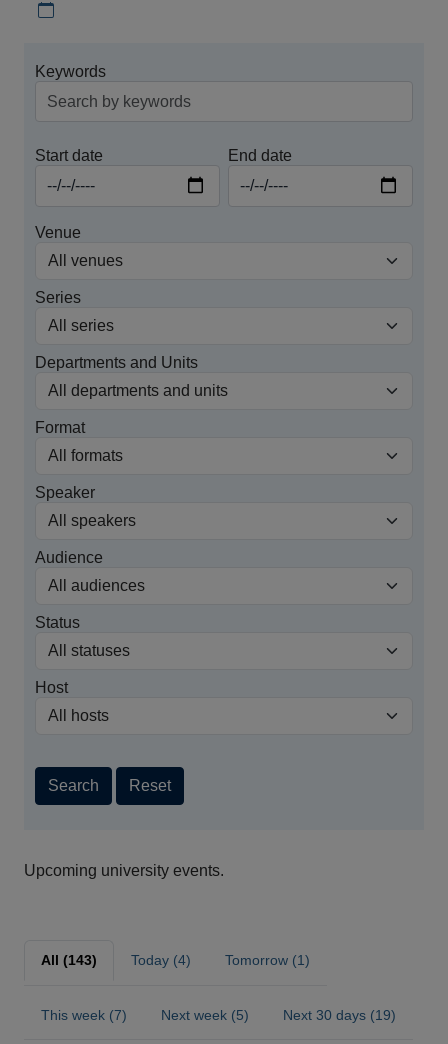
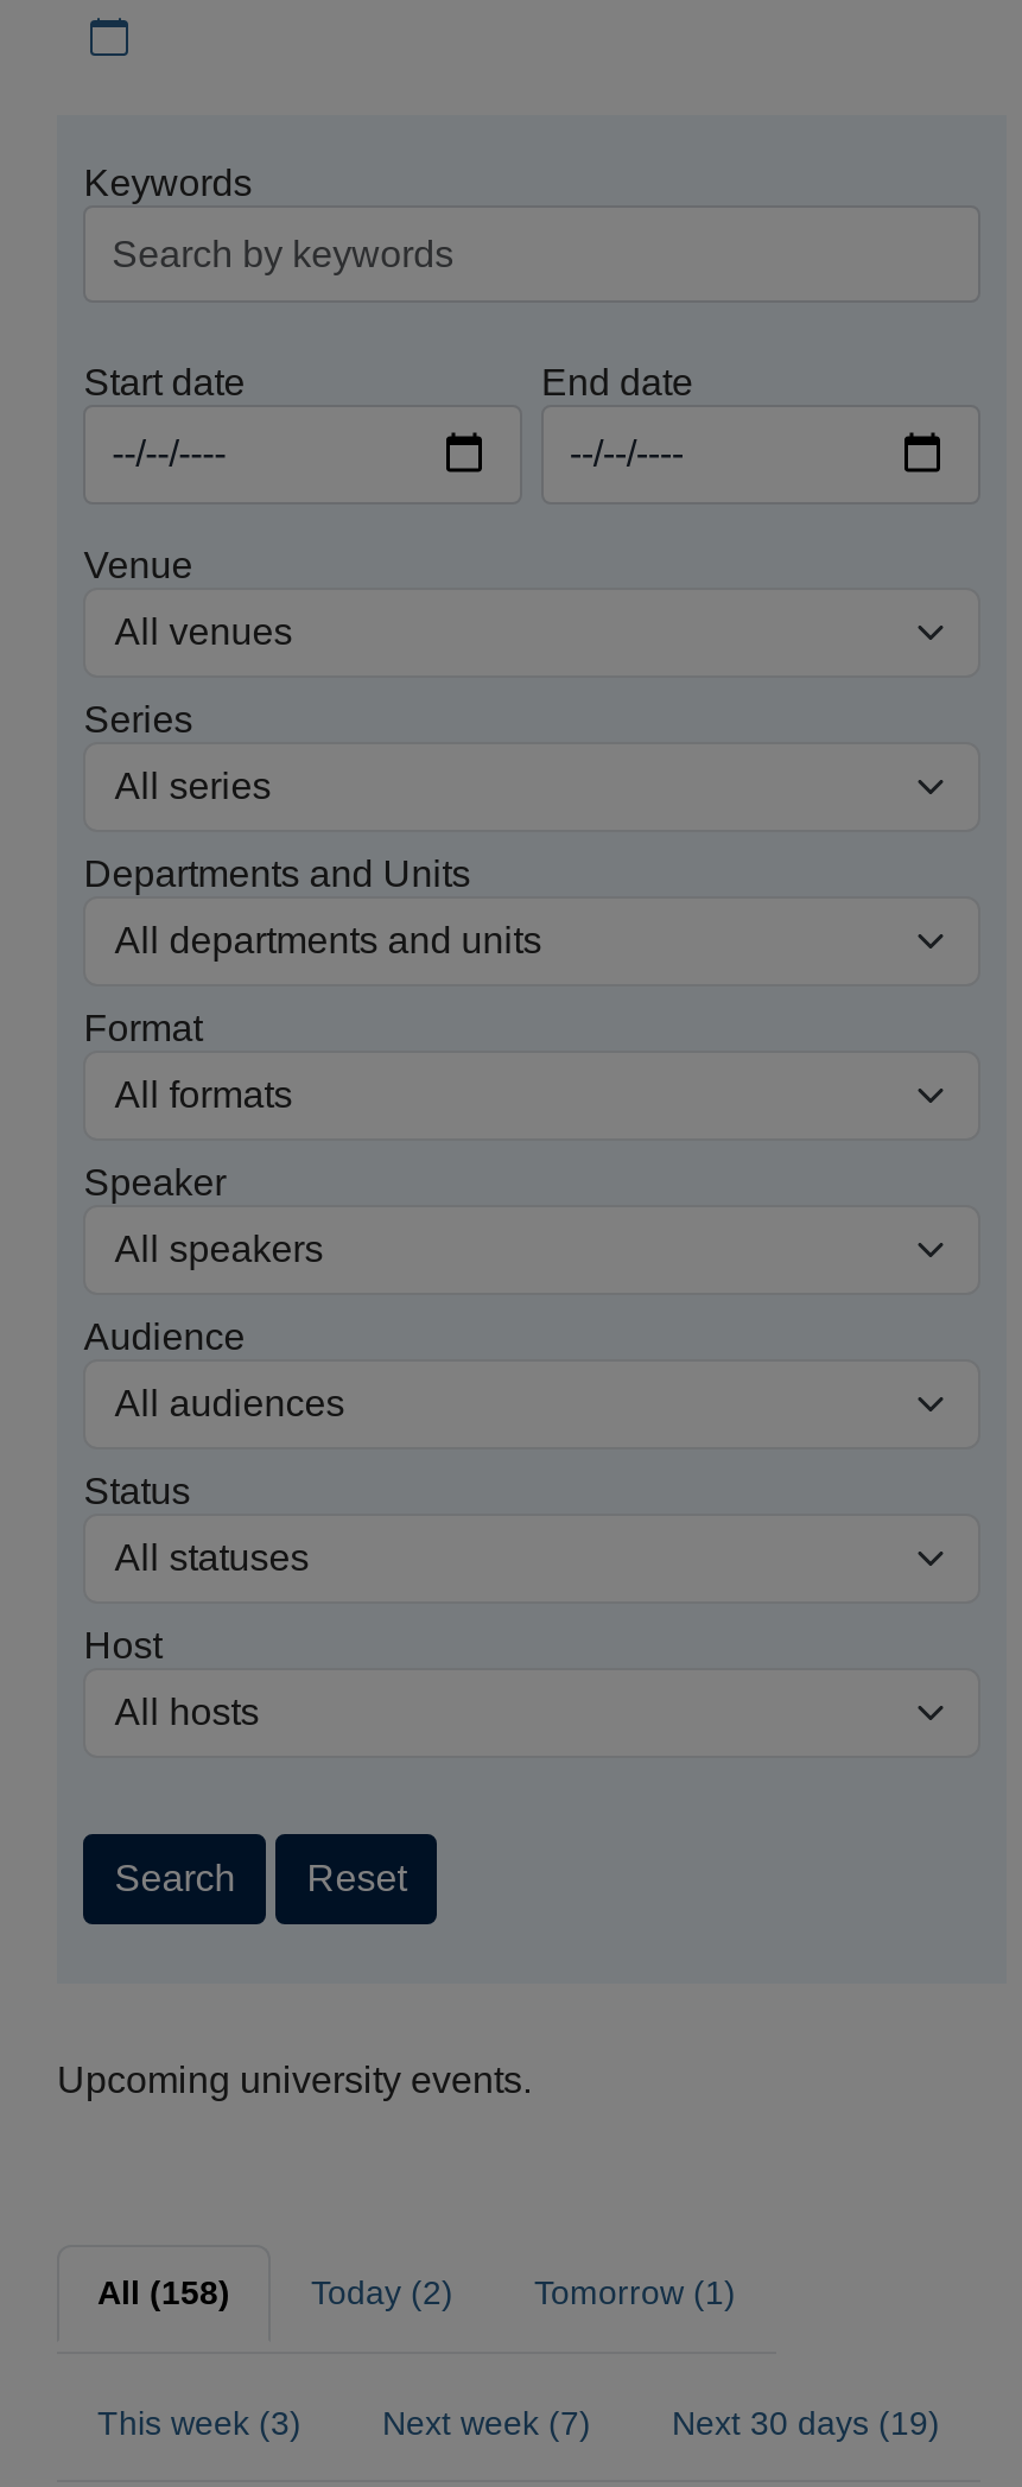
- All (143)
+ All (158)

- Today (4)
+ Today (2)

- This week (7)
+ This week (3)

- Next week (5)
+ Next week (7)
